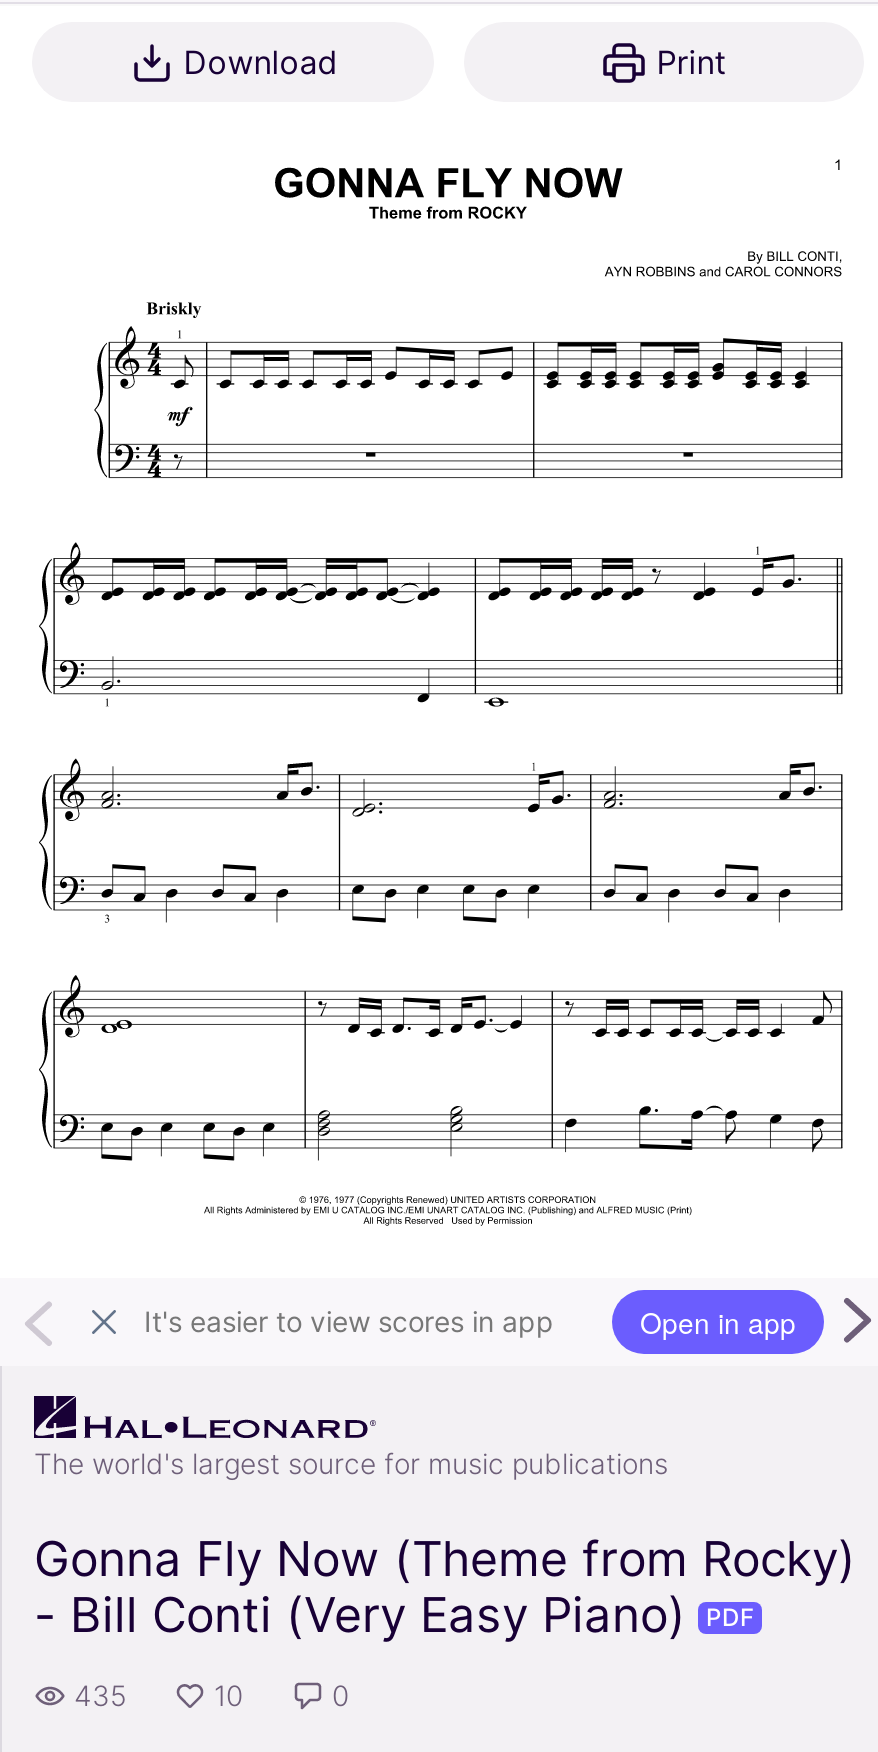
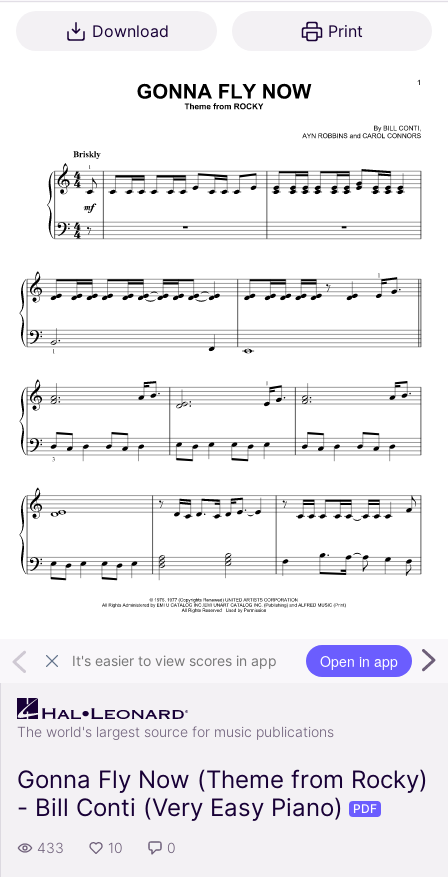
- 435
+ 433
